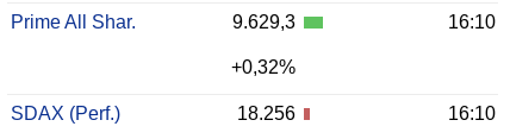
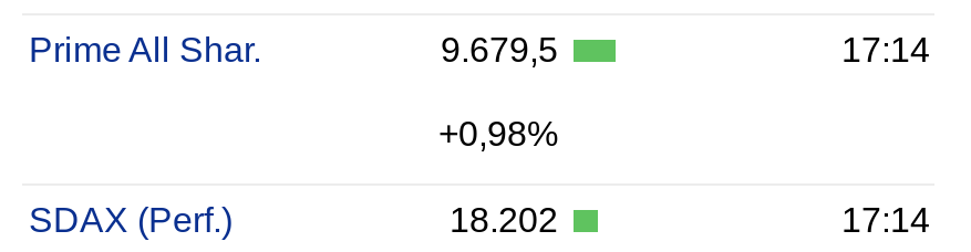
- 9.629,3
+ 9.679,5

- 16:10
+ 17:14

- +0,32%
+ +0,98%

- 18.256
+ 18.202

- 16:10
+ 17:14
